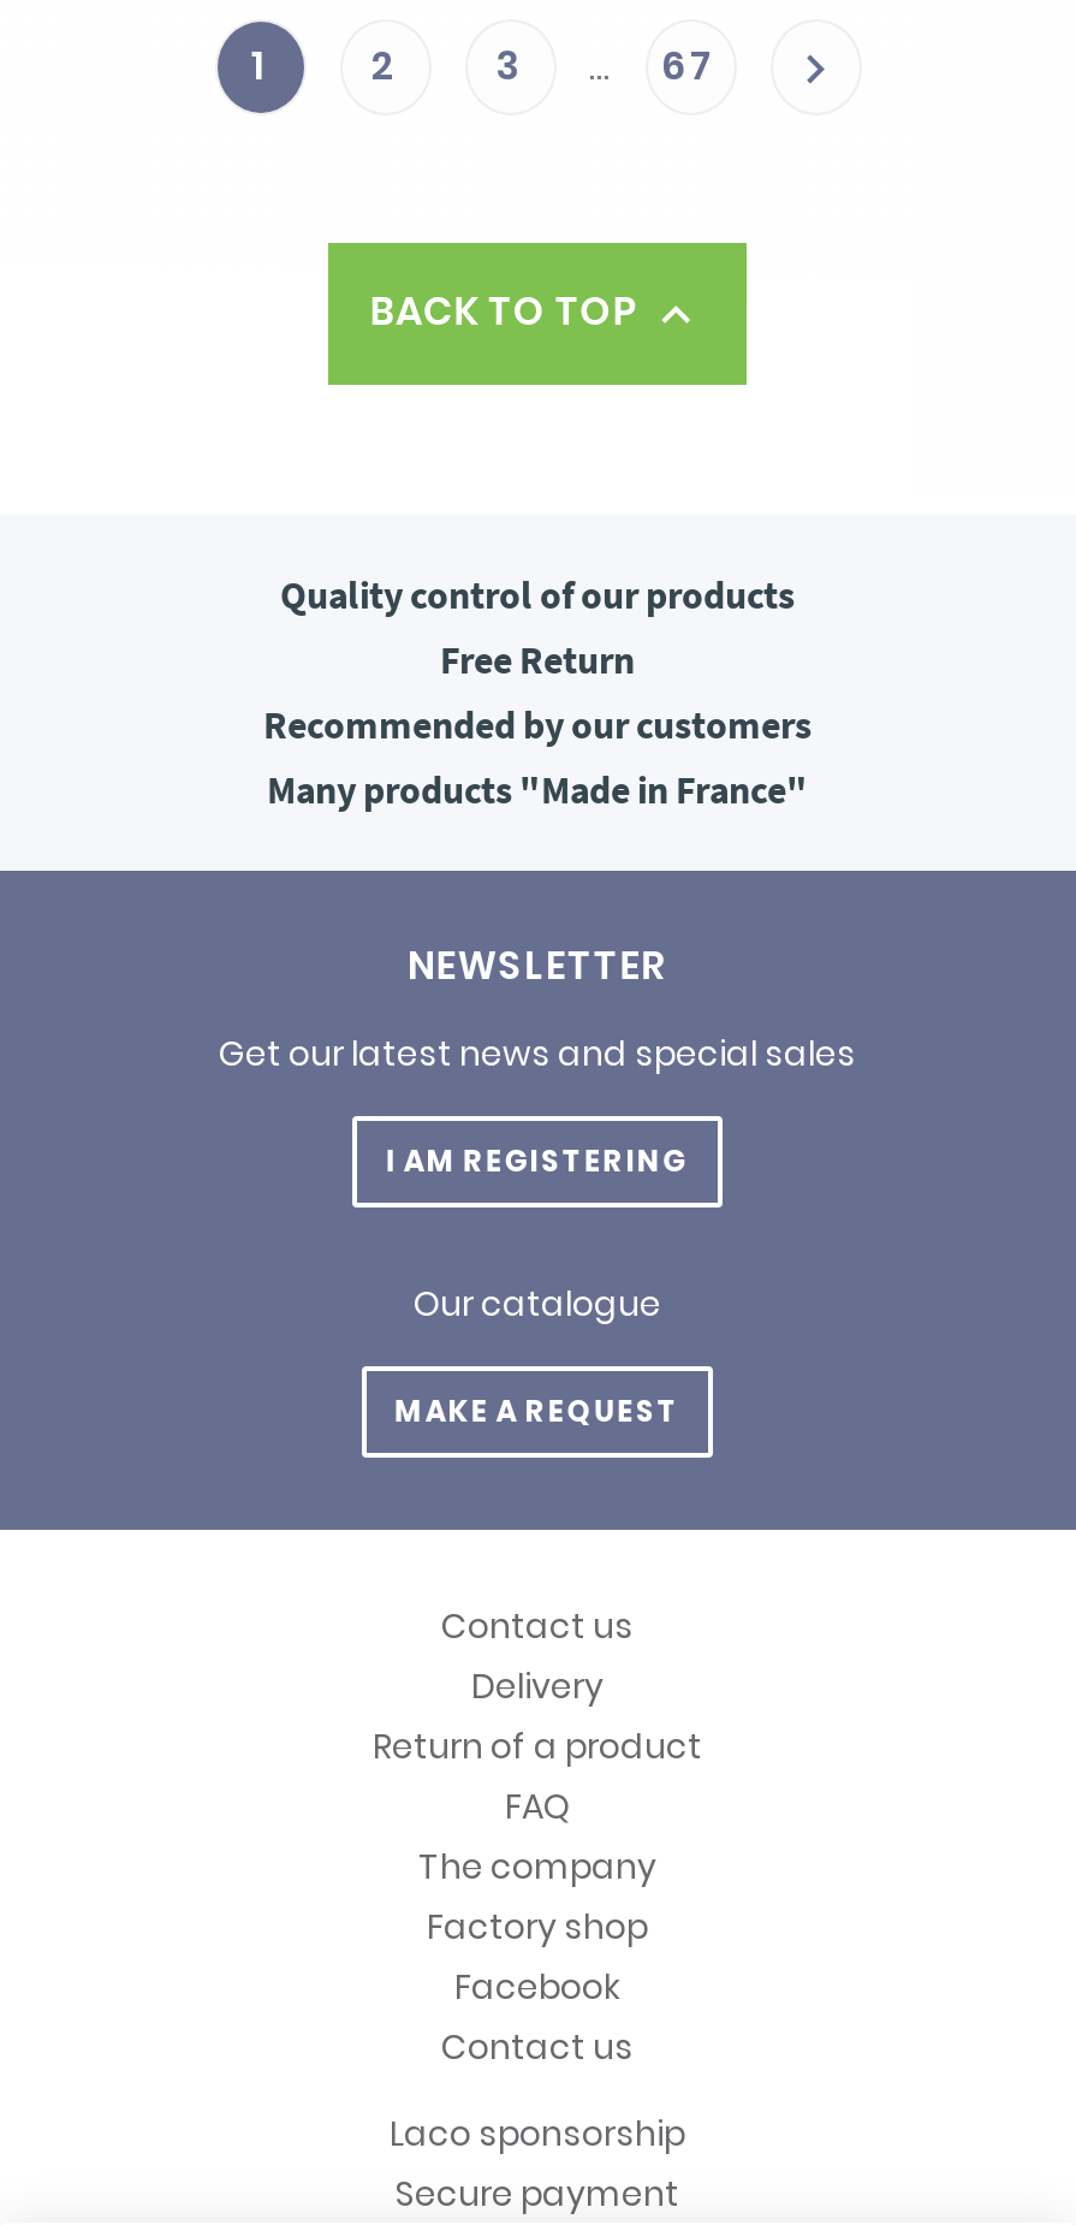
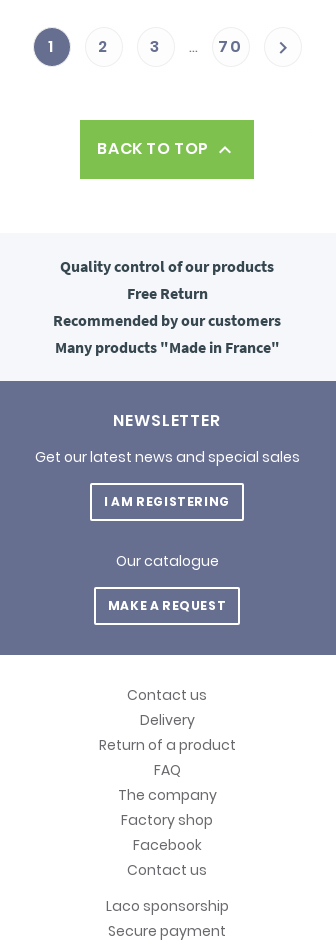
- 67
+ 70
